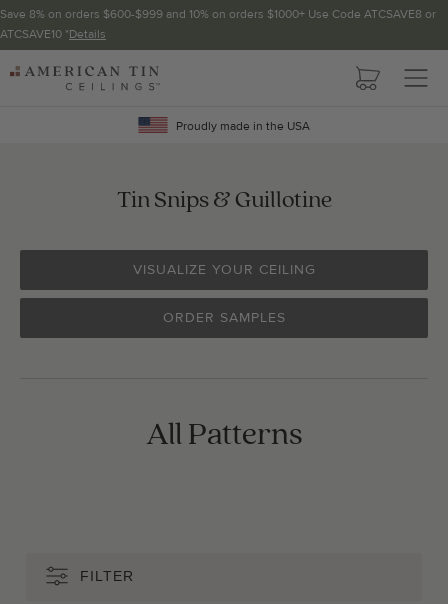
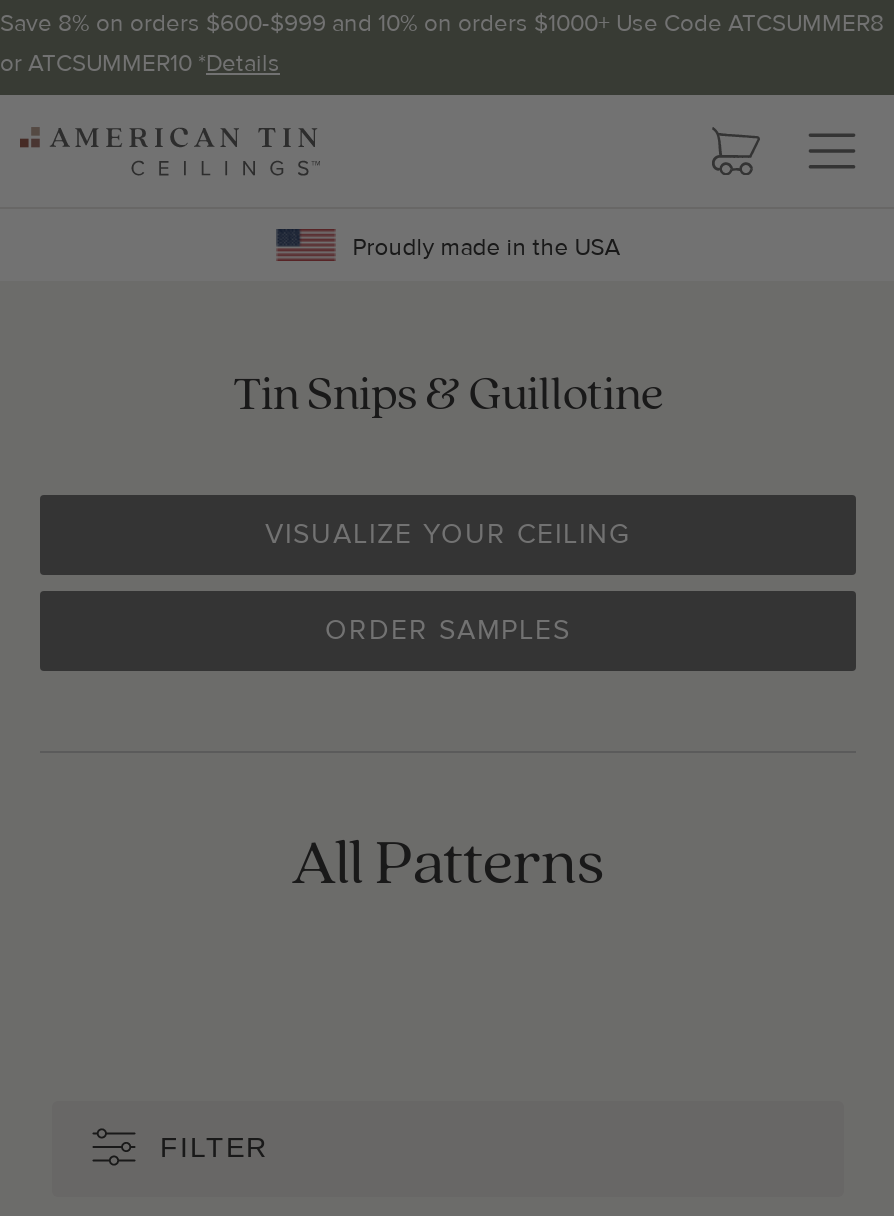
- Save 8% on orders $600-$999 and 10% on orders $1000+ Use Code ATCSAVE8 or
- ATCSAVE10 *Details
+ Save 8% on orders $600-$999 and 10% on orders $1000+ Use Code ATCSUMMER8
+ or ATCSUMMER10 *Details
